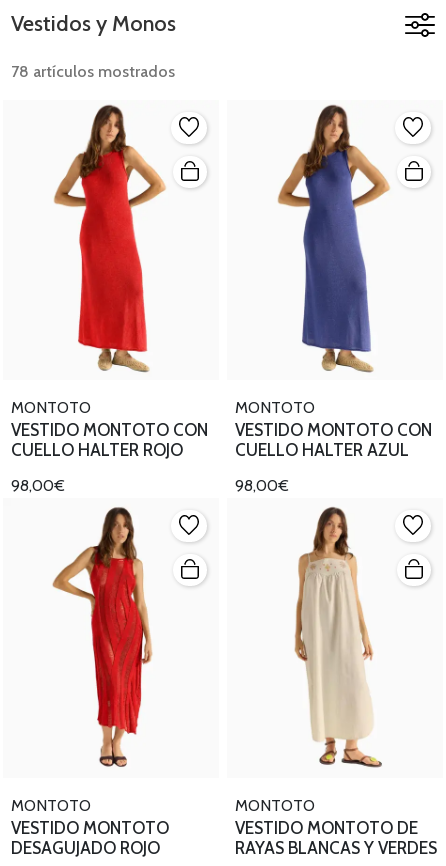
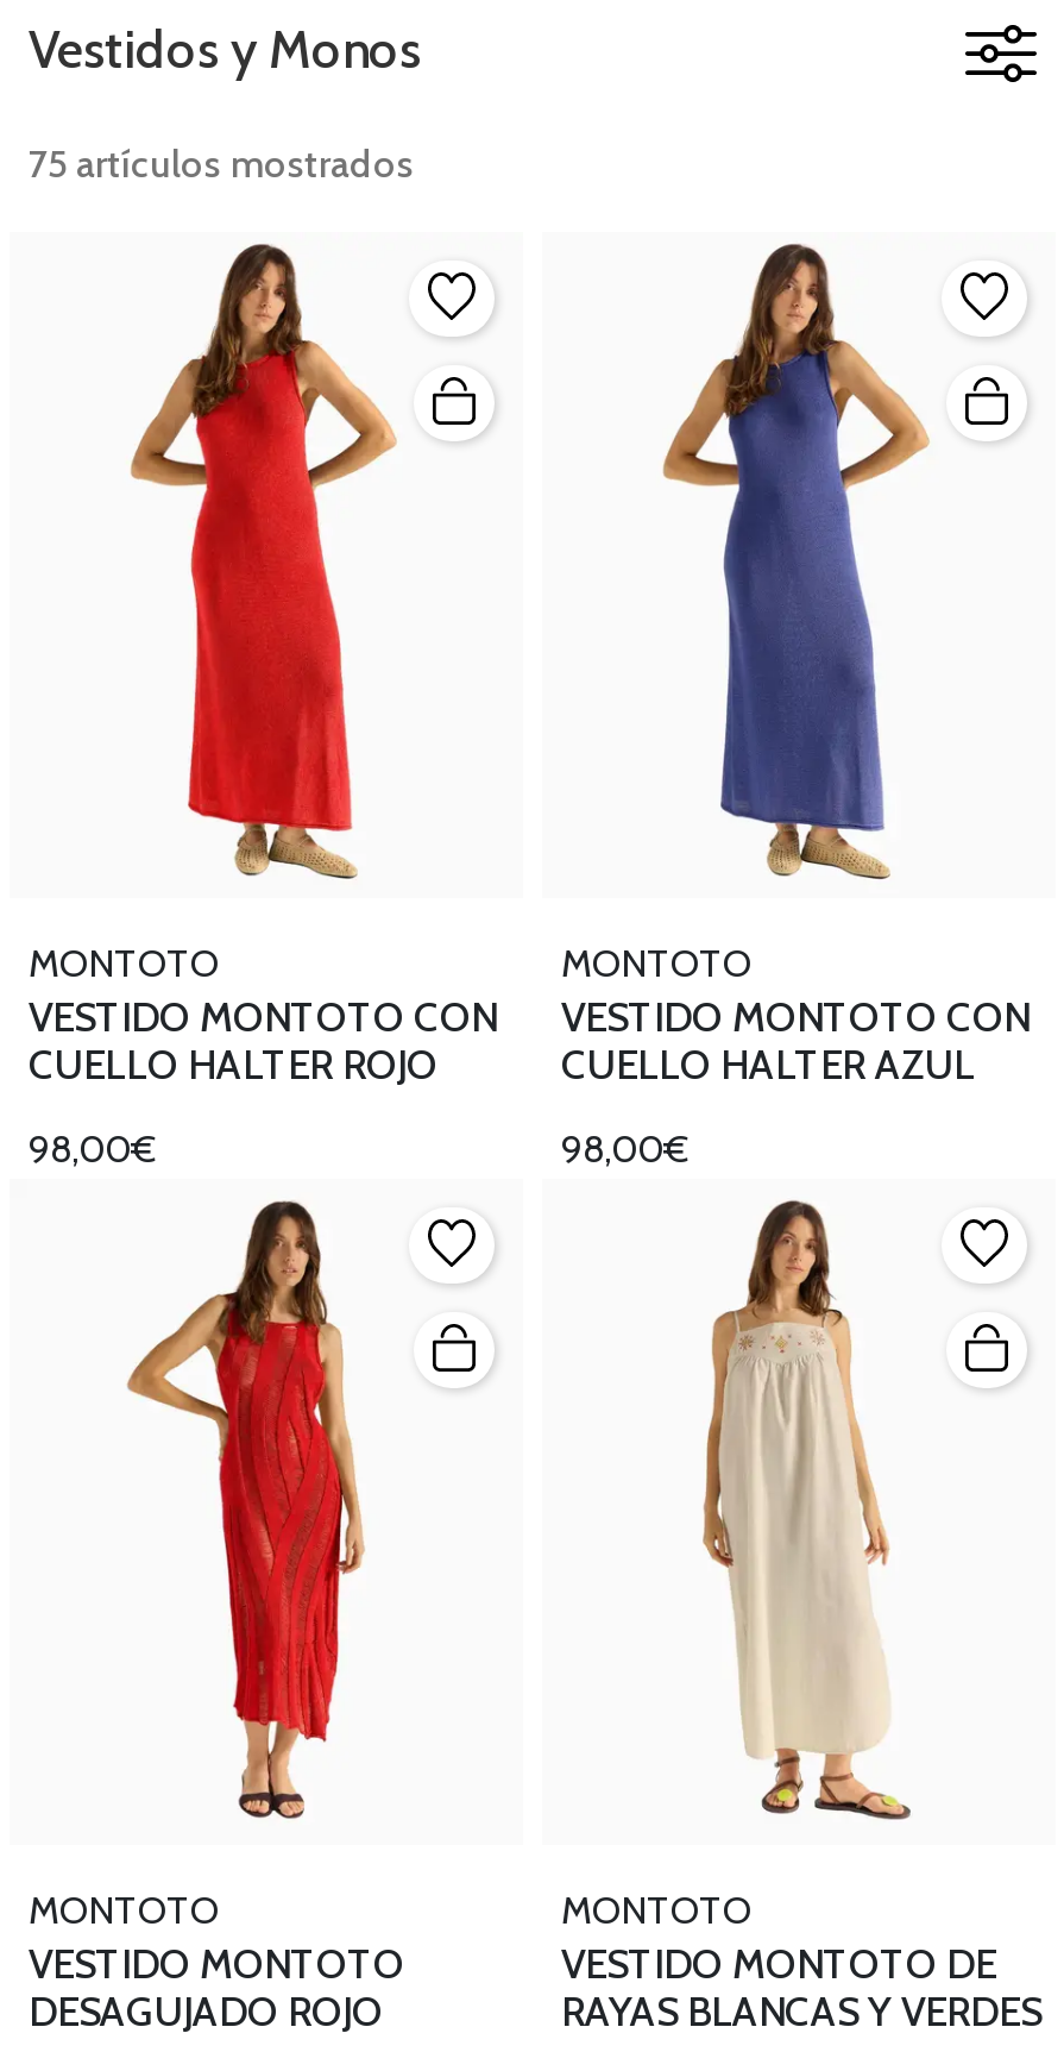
- 78 artículos mostrados
+ 75 artículos mostrados
